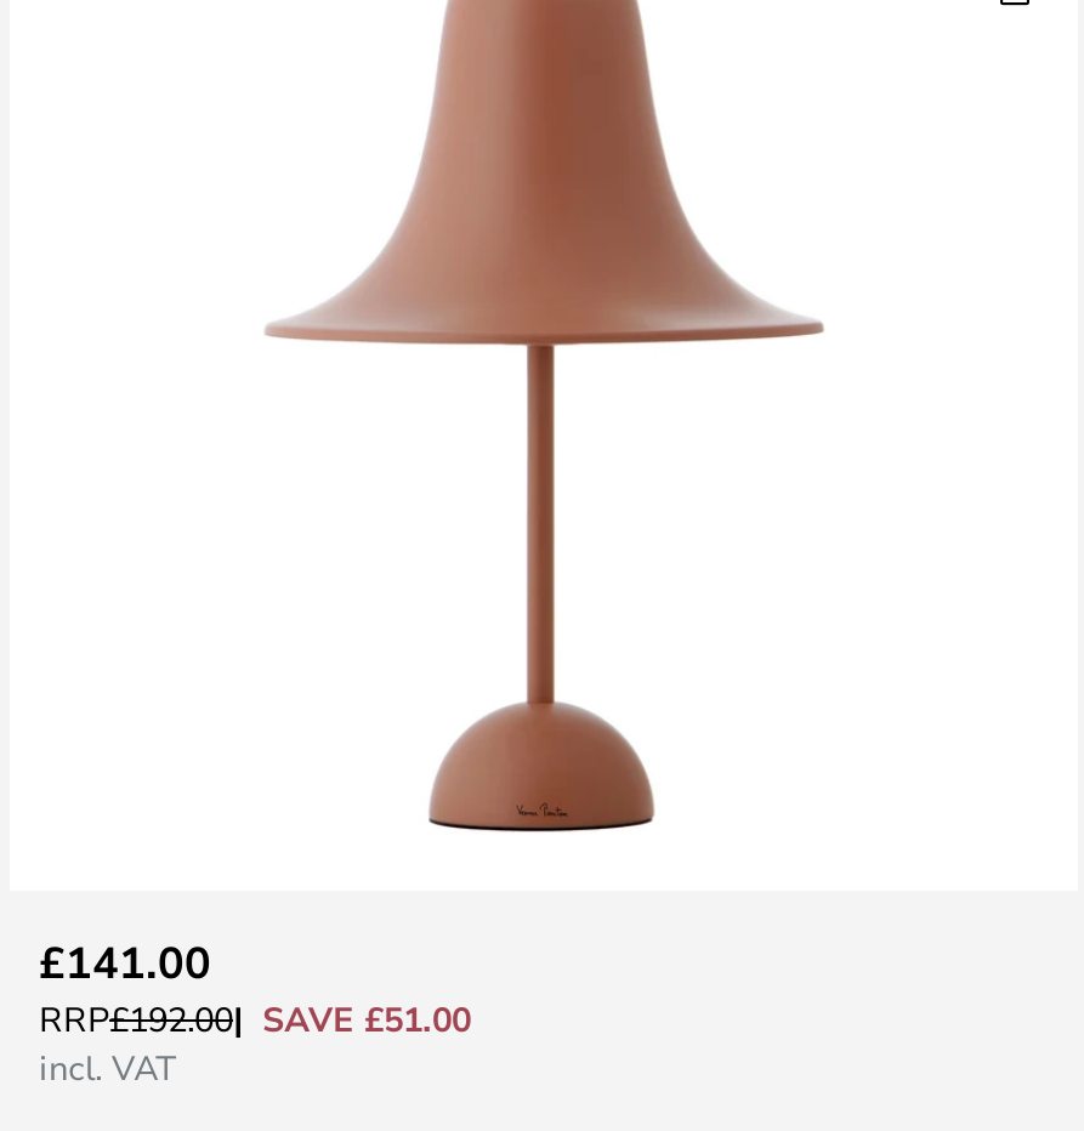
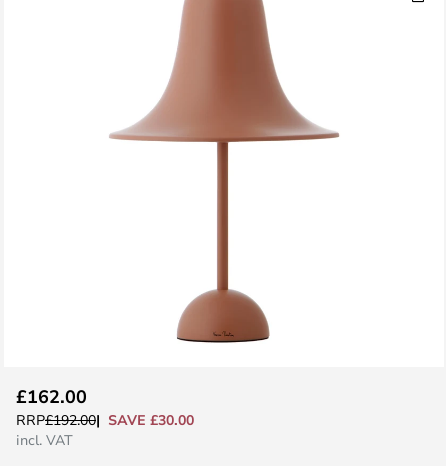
- £141.00
+ £162.00

- SAVE £51.00
+ SAVE £30.00
